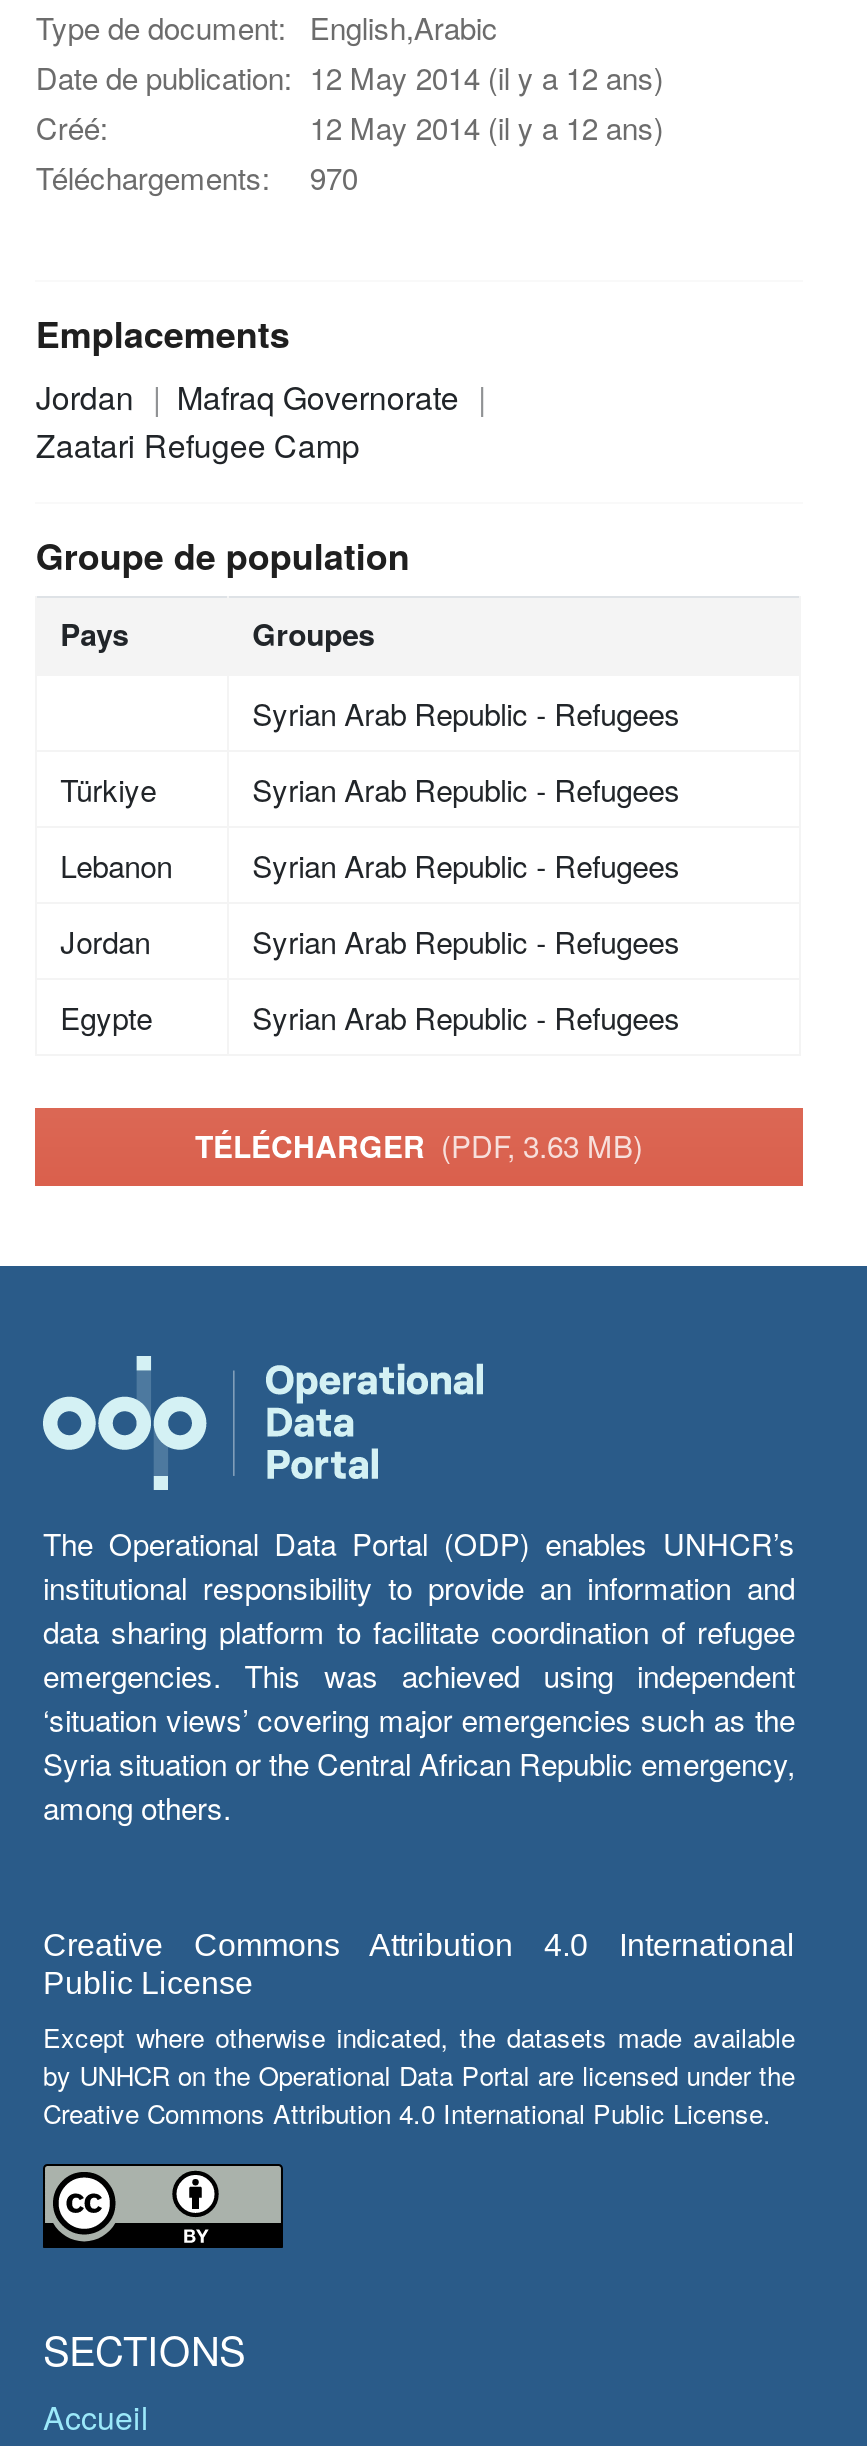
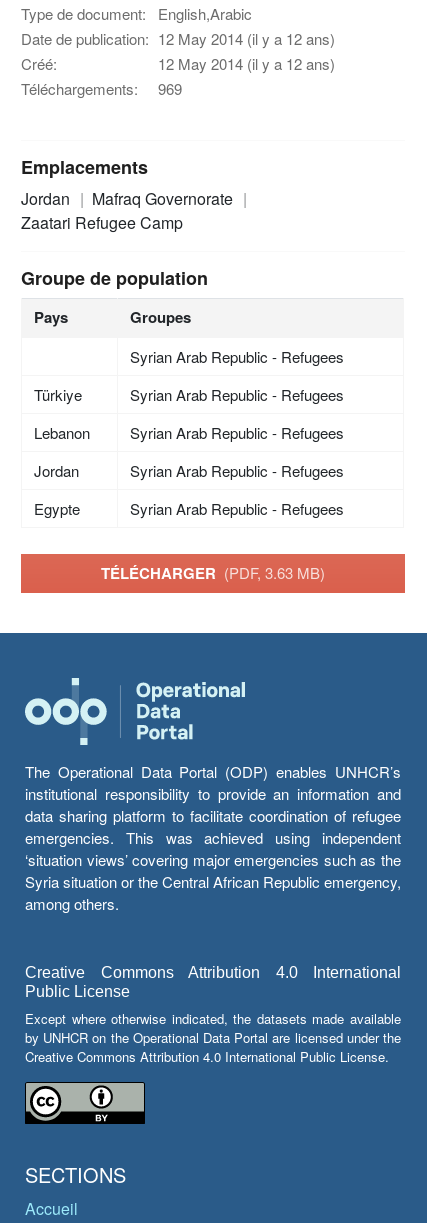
- Téléchargements: 970
+ Téléchargements: 969
